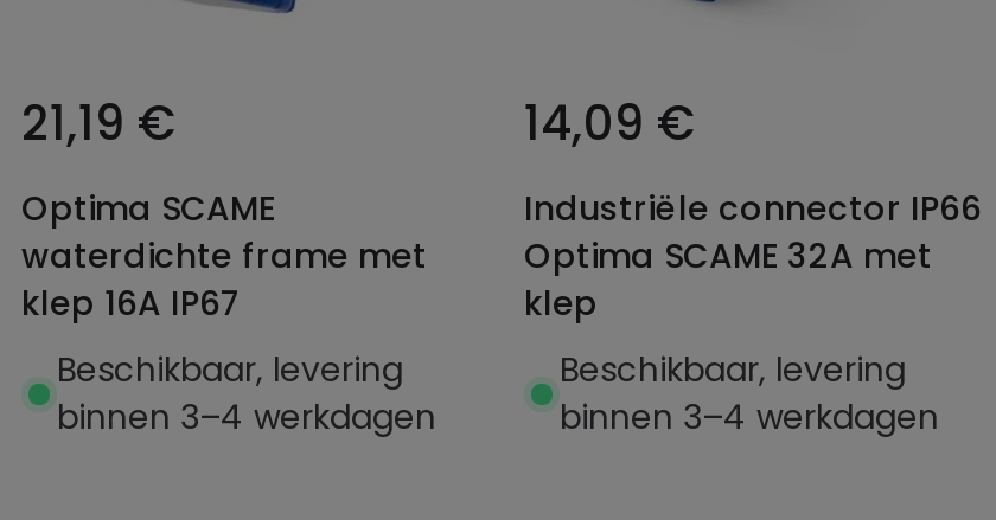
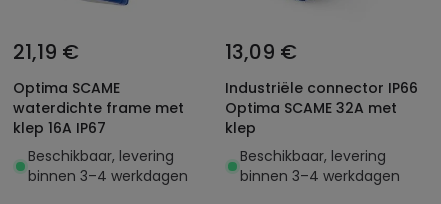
- 14,09 €
+ 13,09 €
